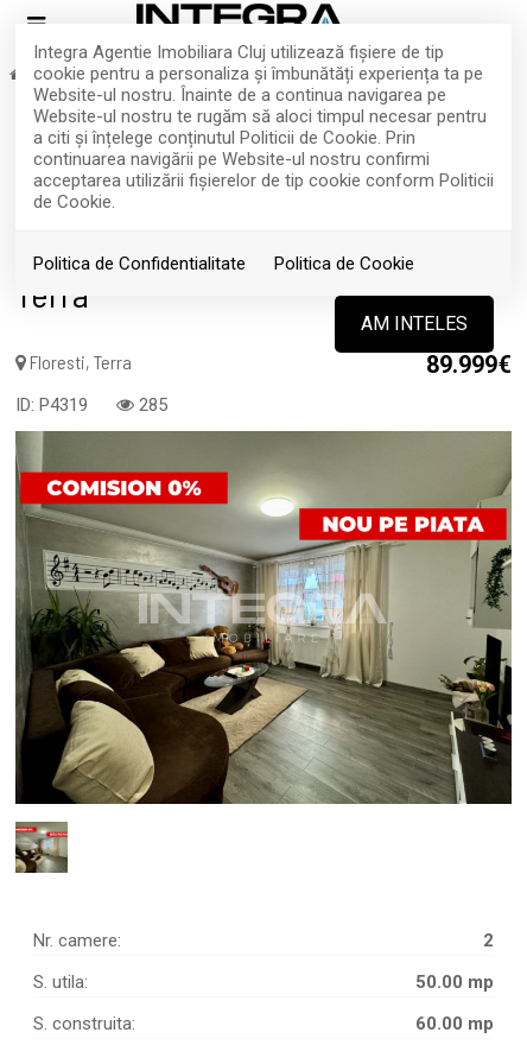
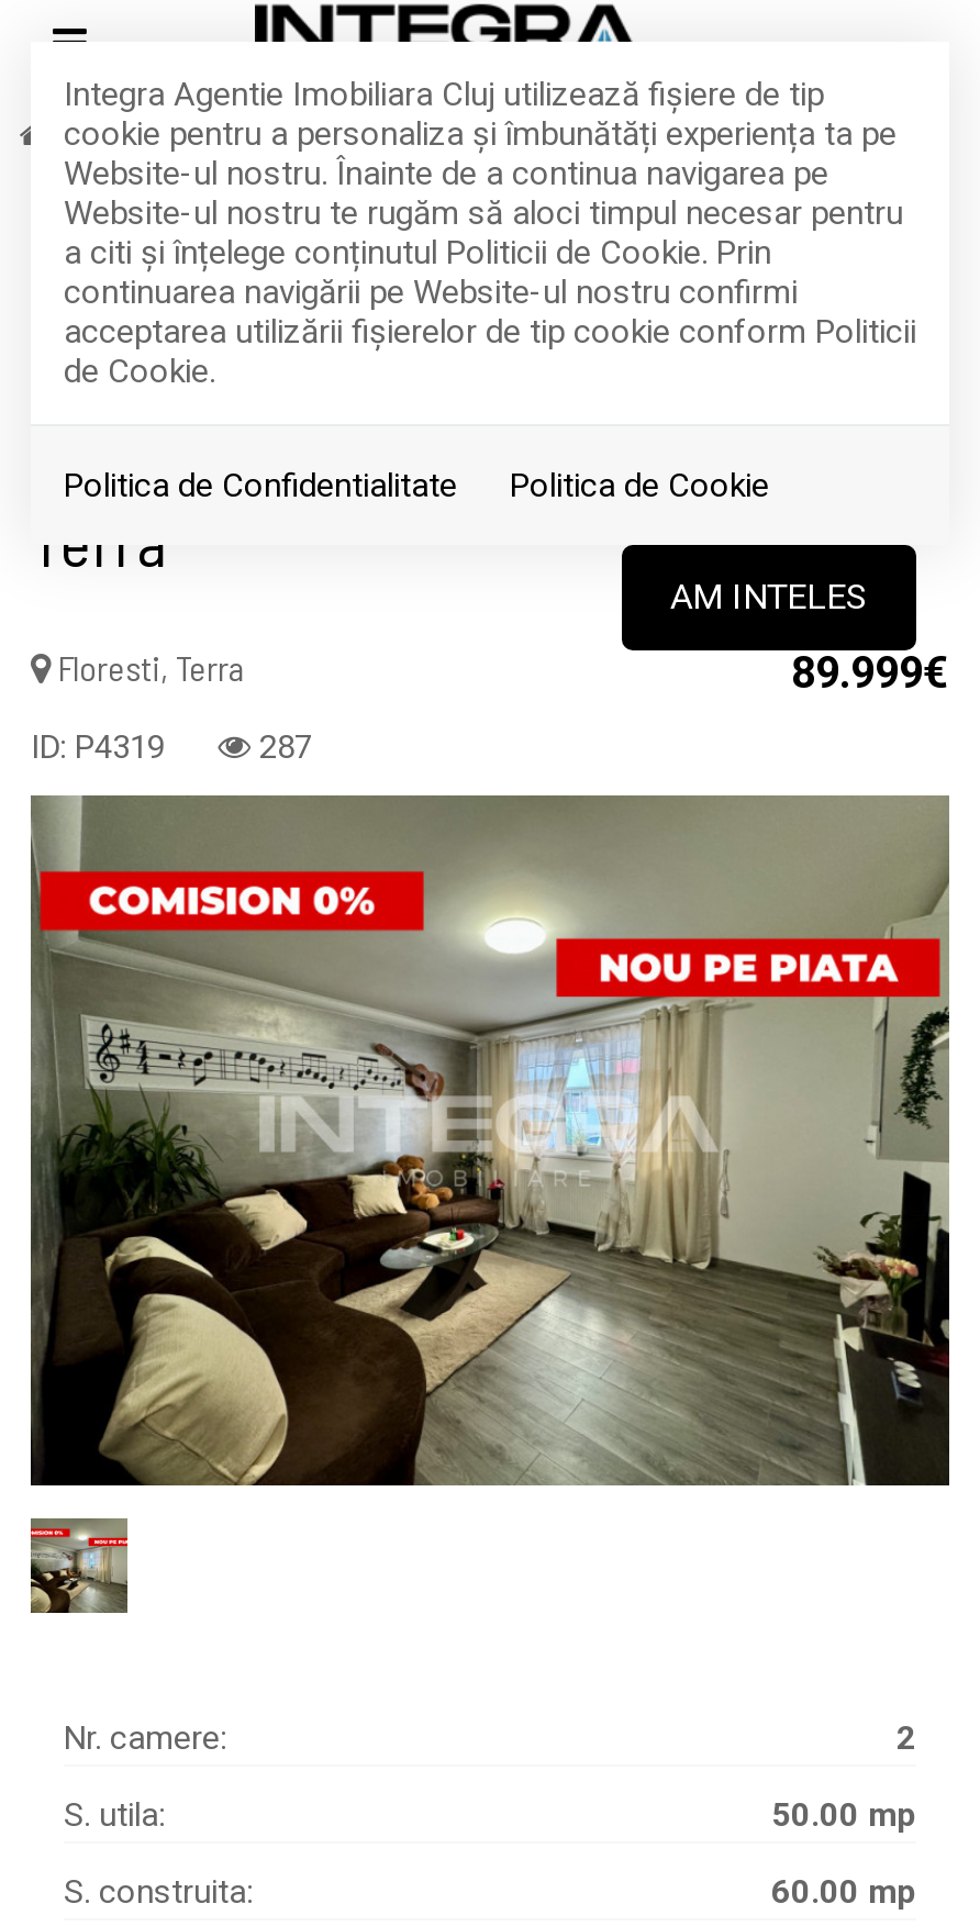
- 285
+ 287
